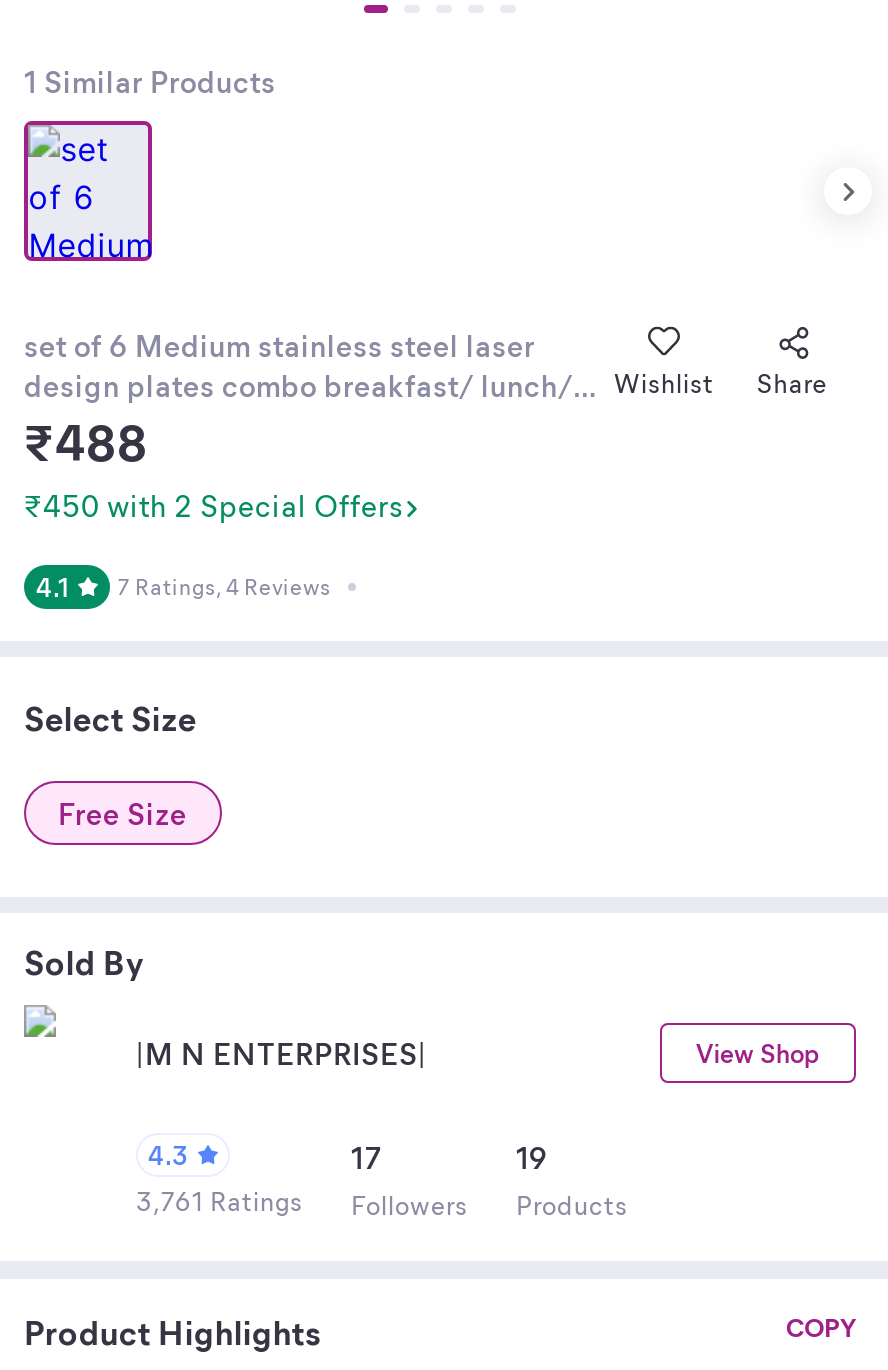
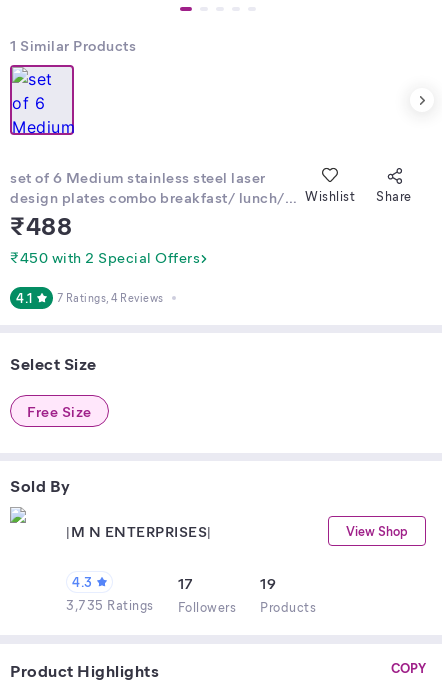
- 3,761 Ratings Followers Products
+ 3,735 Ratings Followers Products
